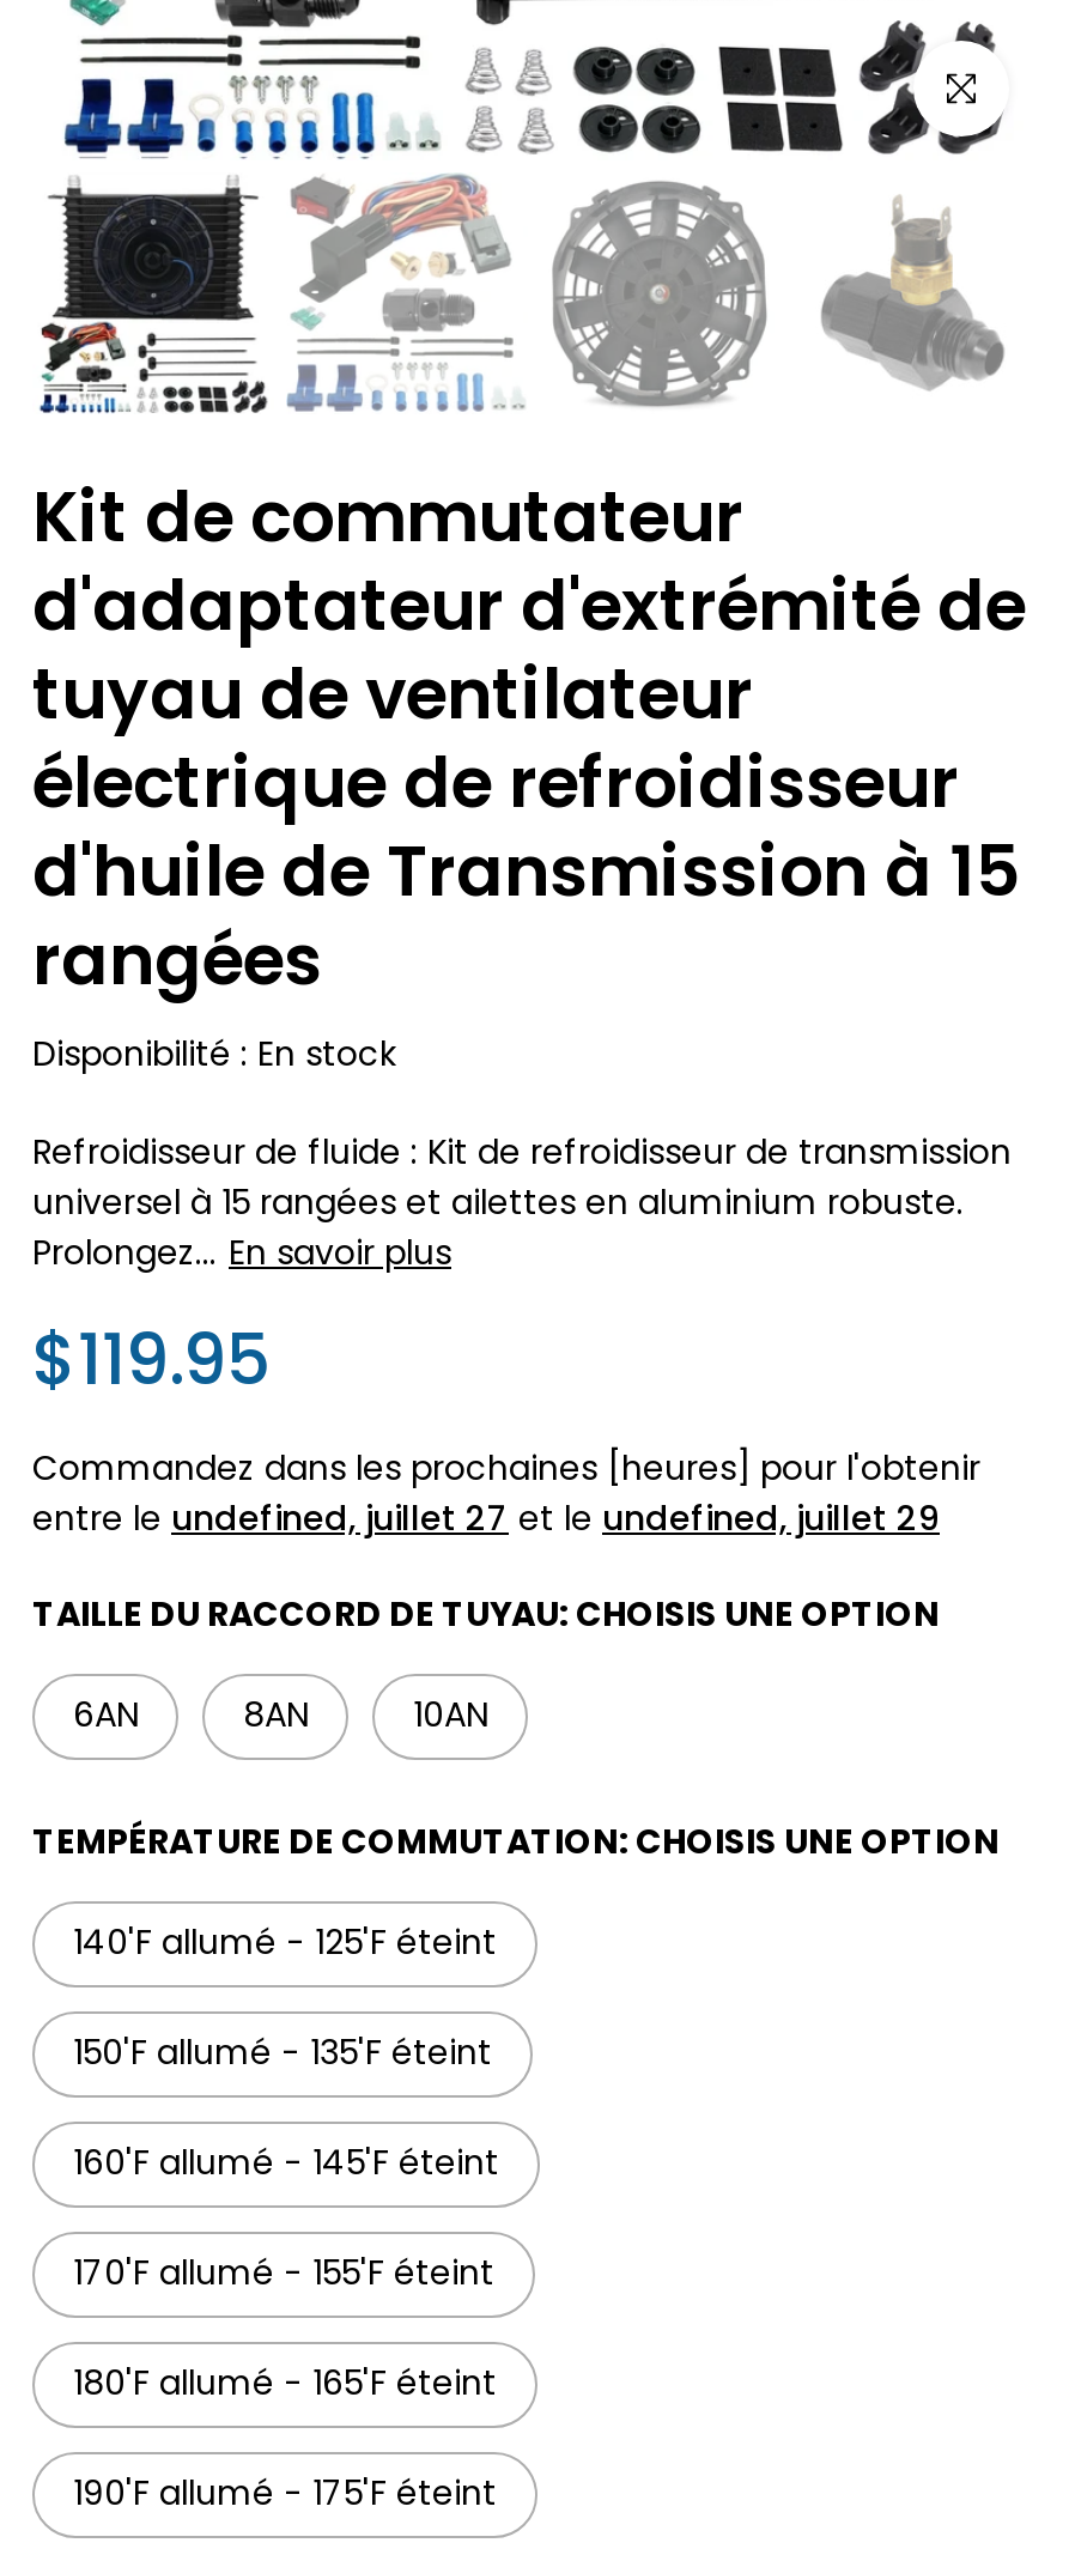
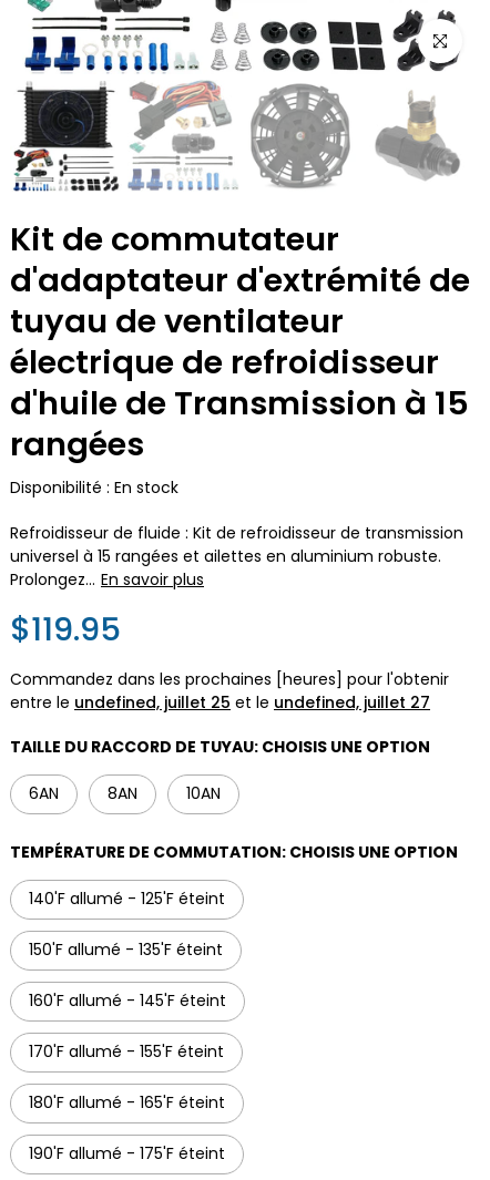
- entre le undefined, juillet 27 et le undefined, juillet 29
+ entre le undefined, juillet 25 et le undefined, juillet 27
